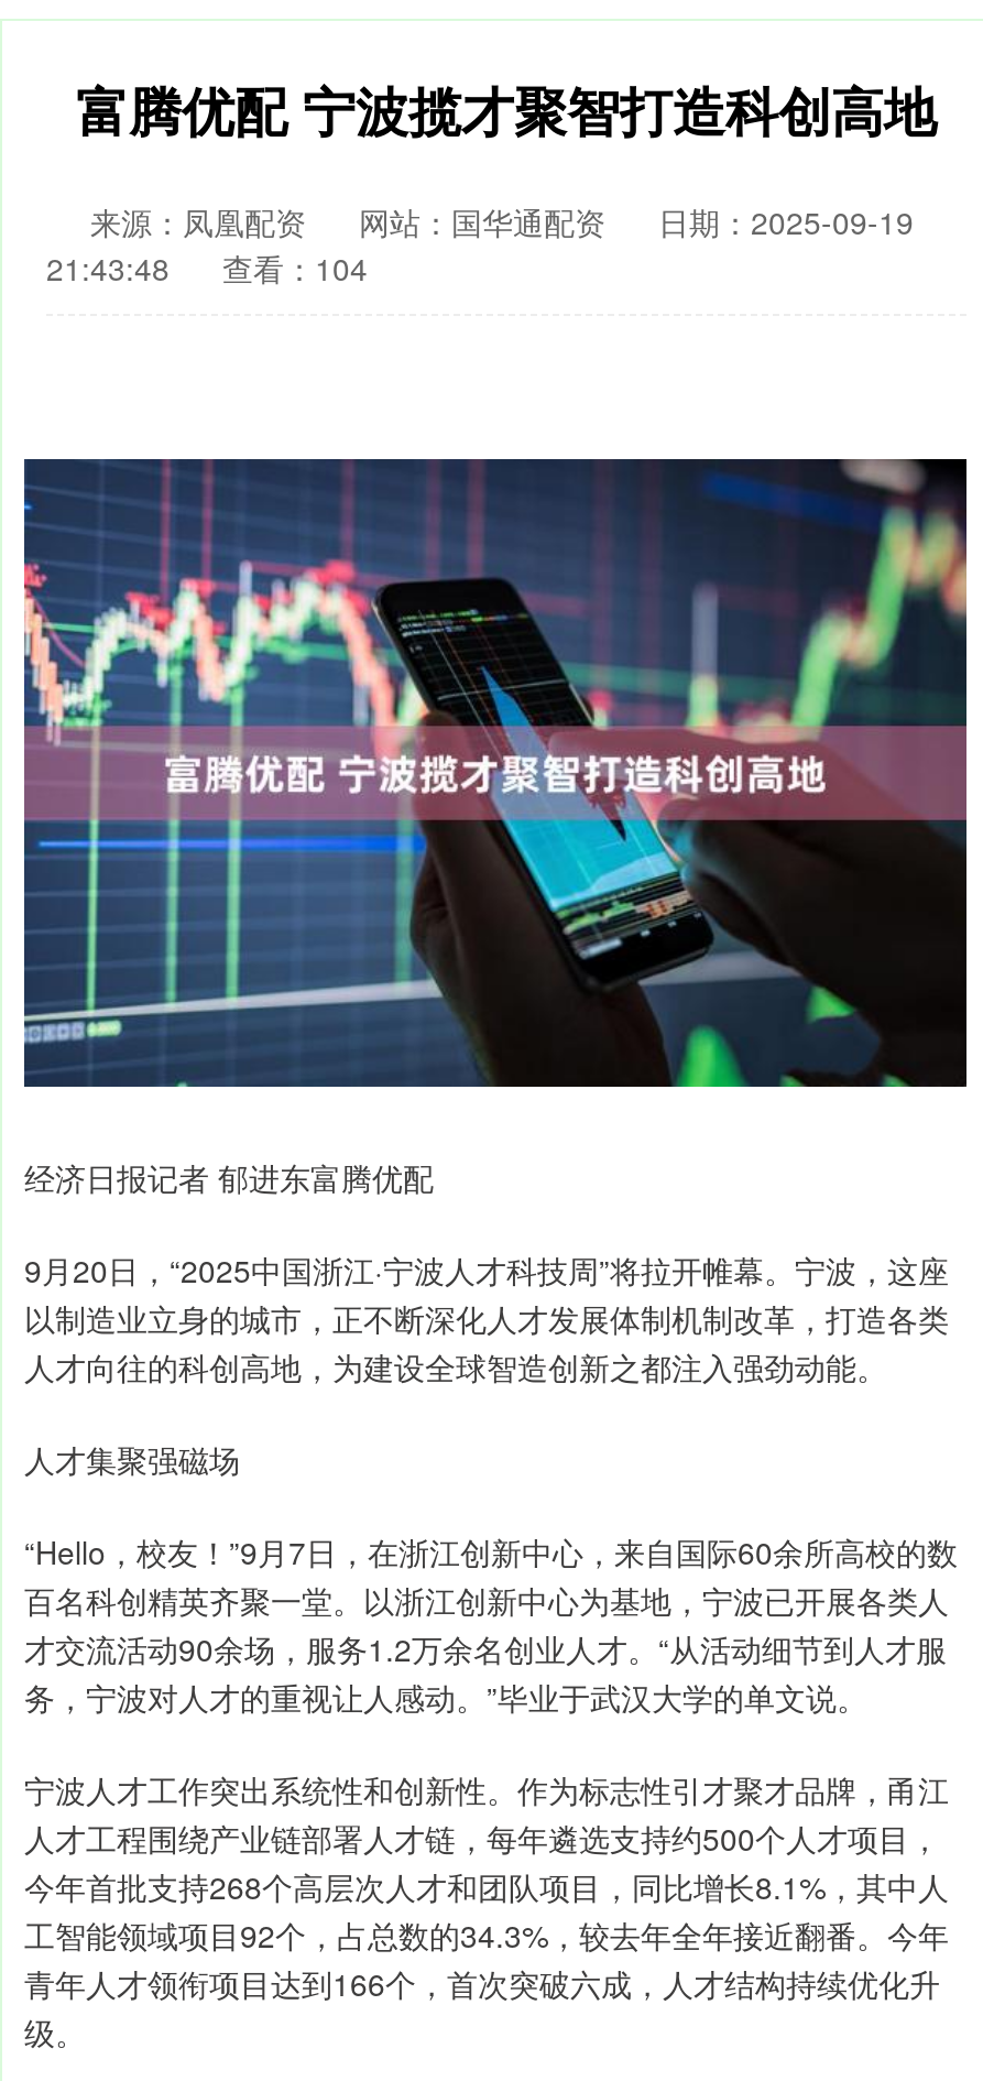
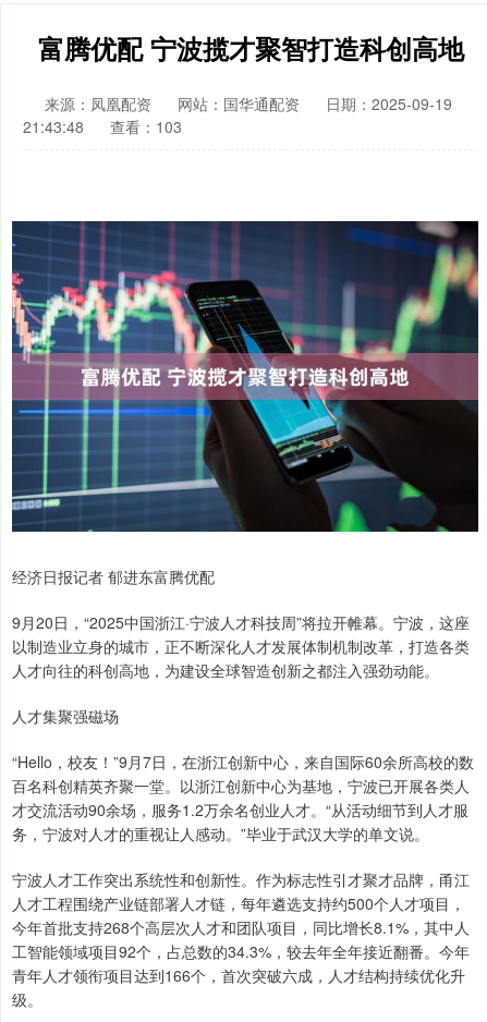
- 21:43:48 查看：104
+ 21:43:48 查看：103
